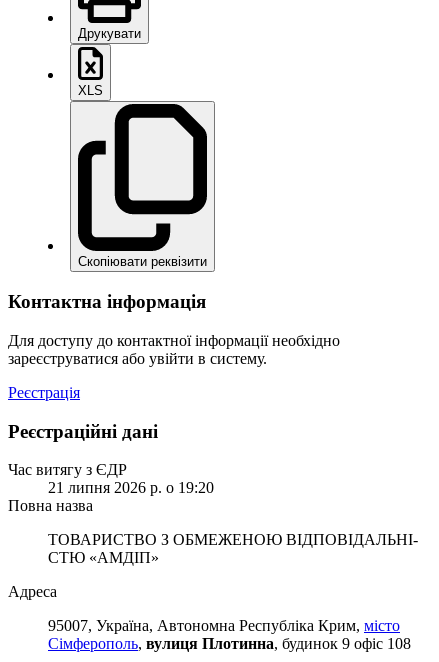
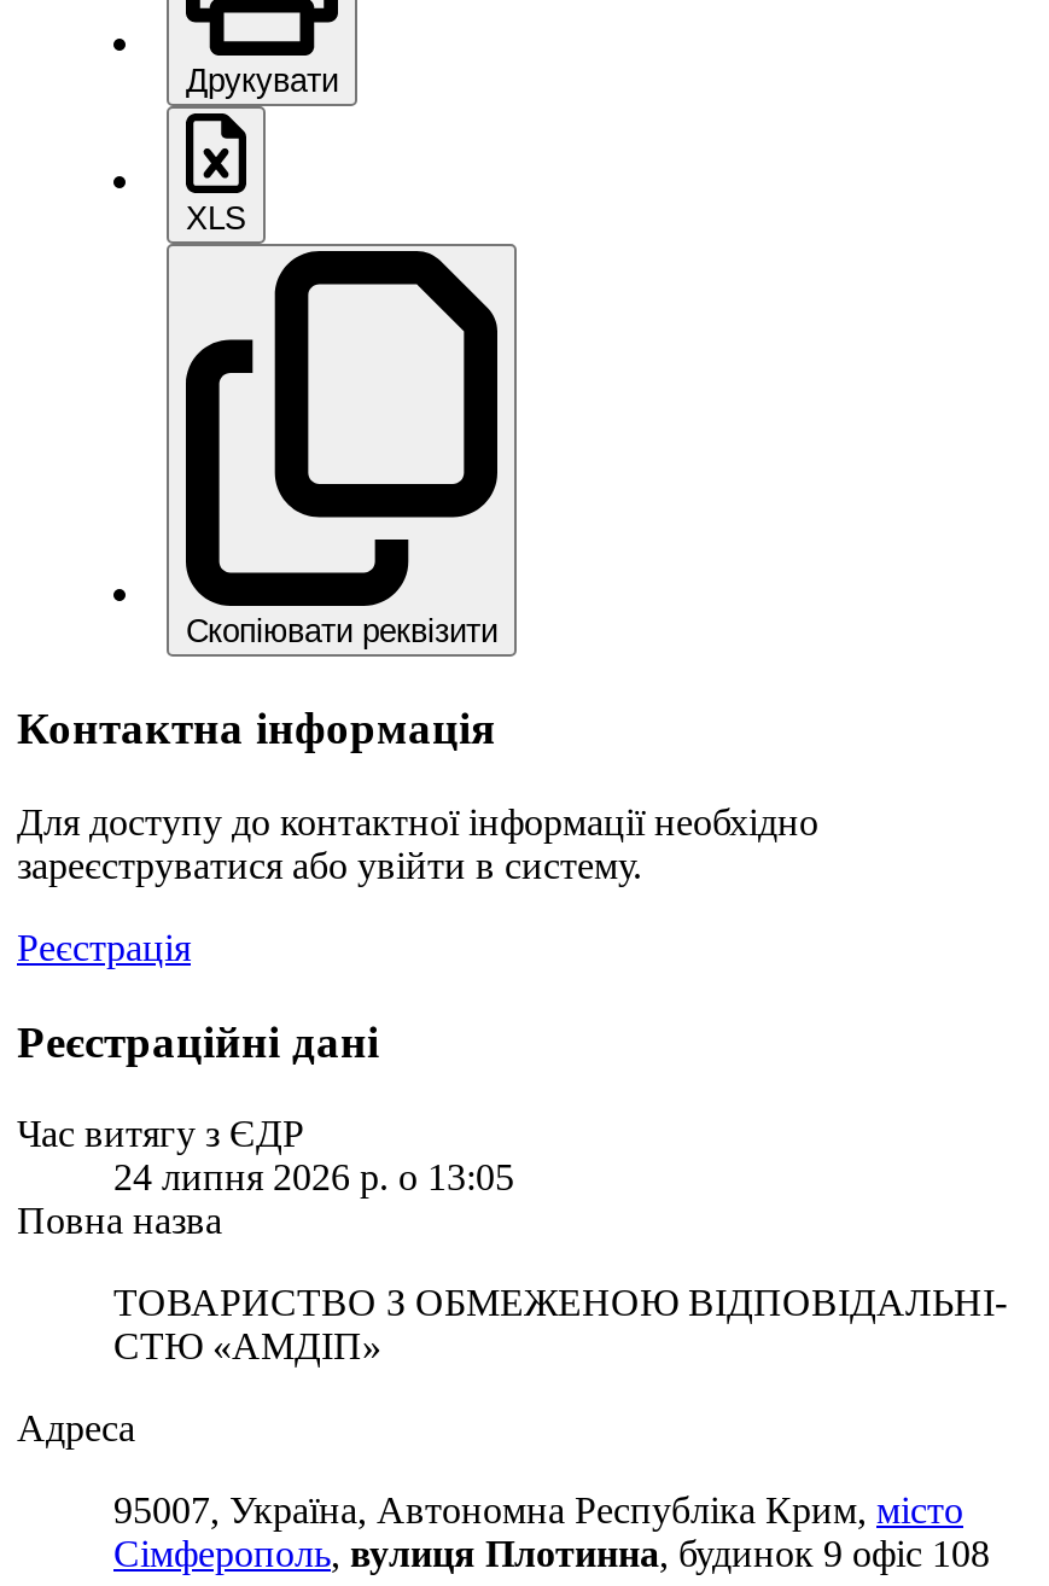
- 21 липня 2026 р. о 19:20
+ 24 липня 2026 р. о 13:05
